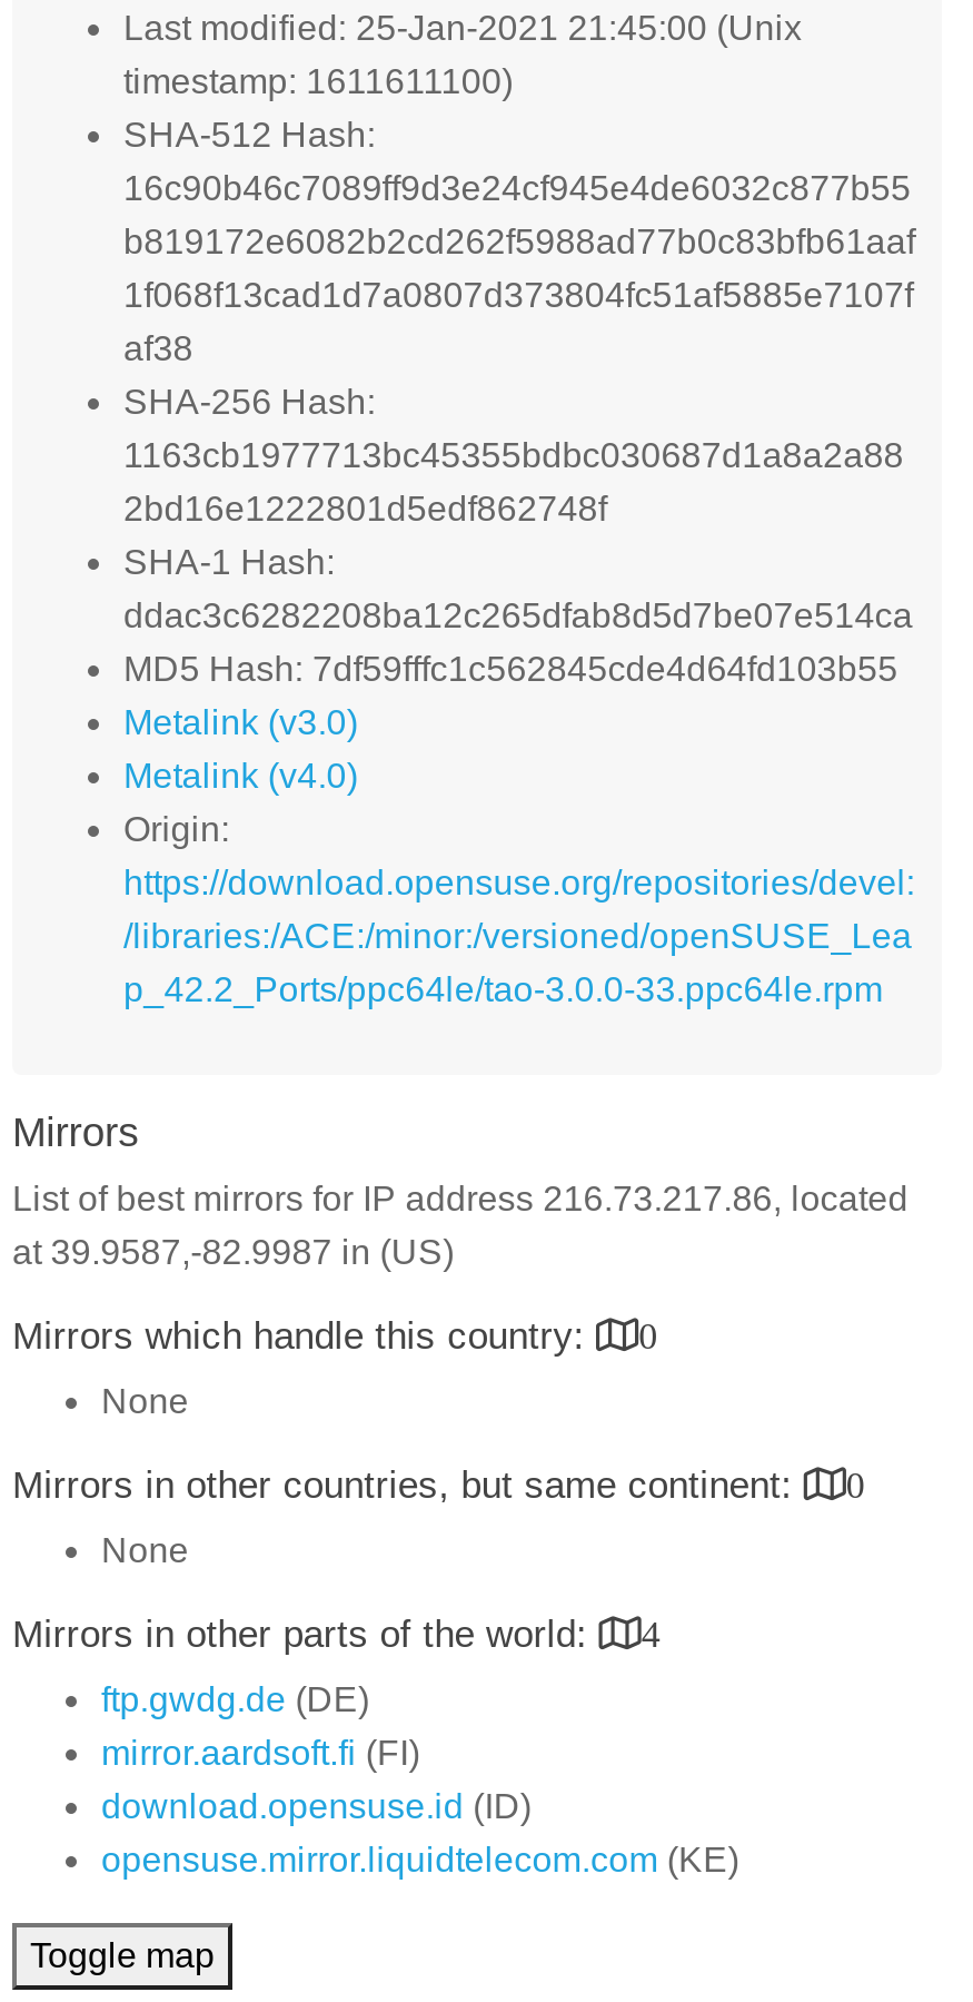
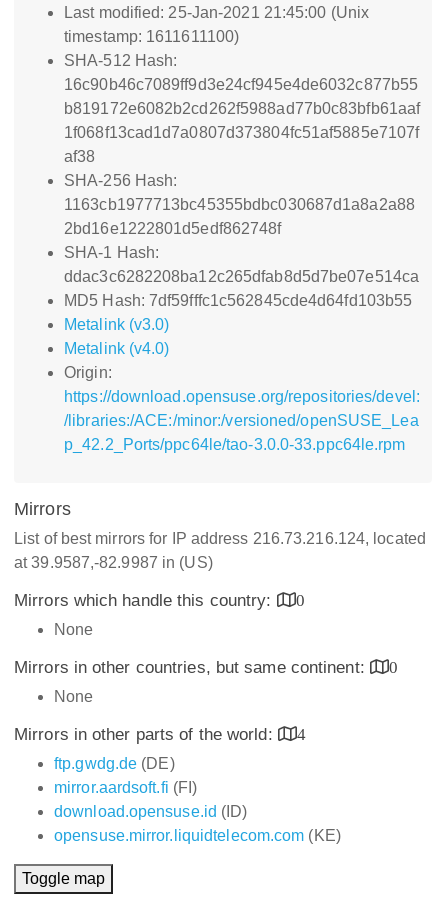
- List of best mirrors for IP address 216.73.217.86, located
+ List of best mirrors for IP address 216.73.216.124, located
